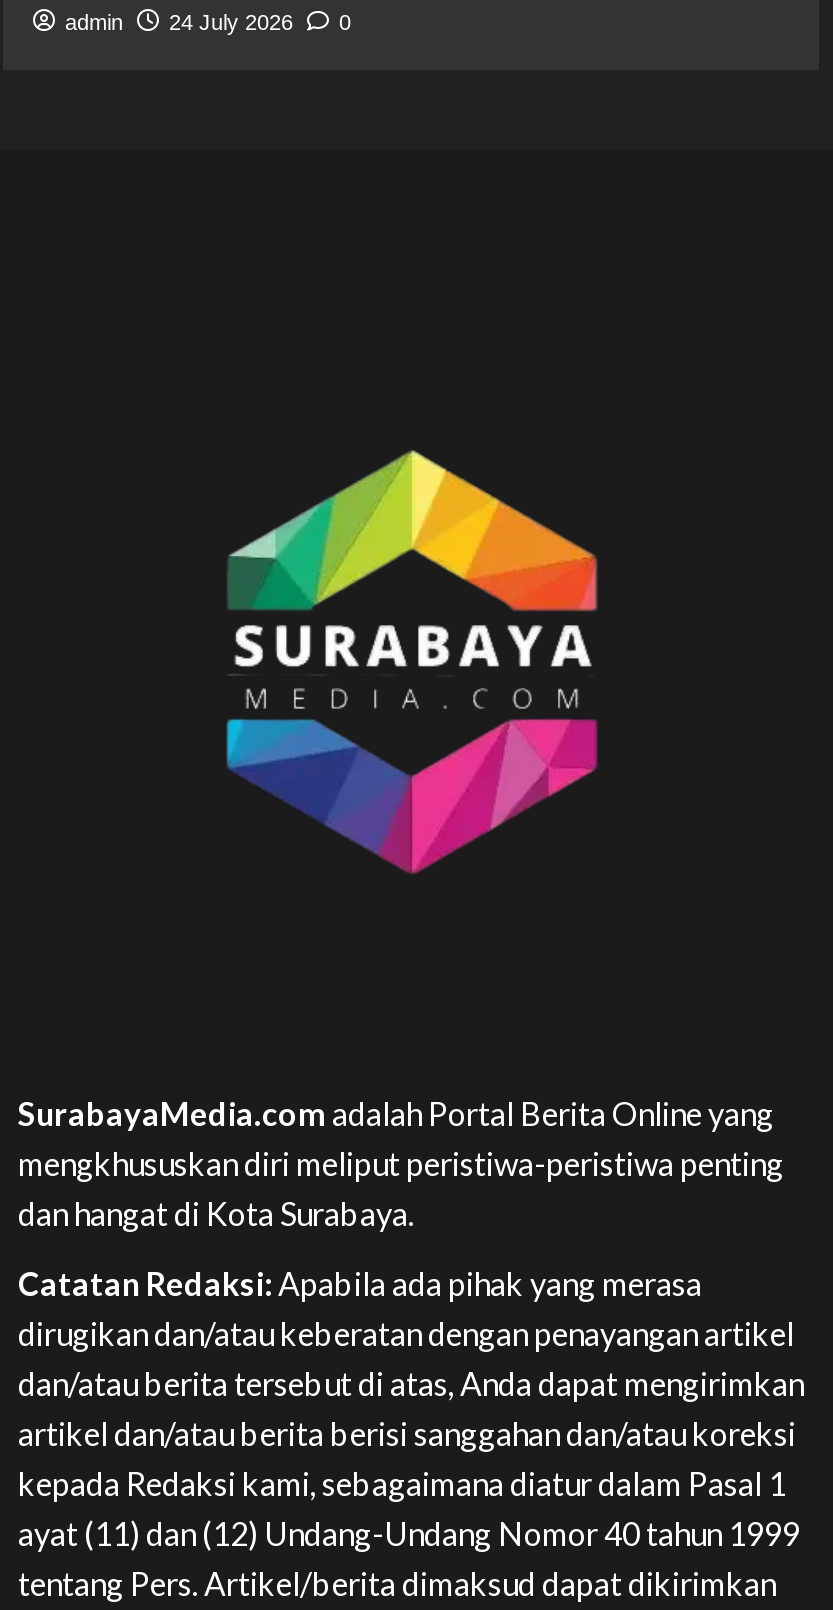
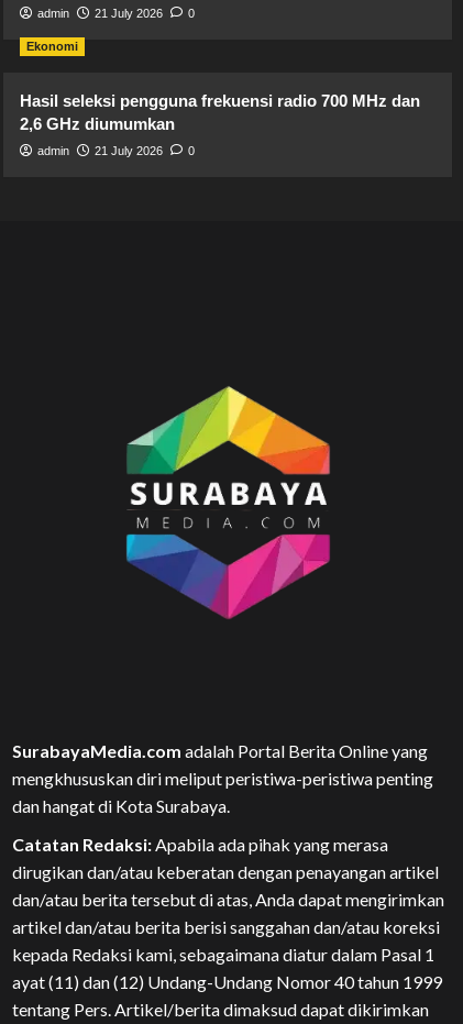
- 24 July 2026
+ 21 July 2026
+ 0
+ Ekonomi
+ Hasil seleksi pengguna frekuensi radio 700 MHz dan
+ 2,6 GHz diumumkan
+ admin
+ 21 July 2026
